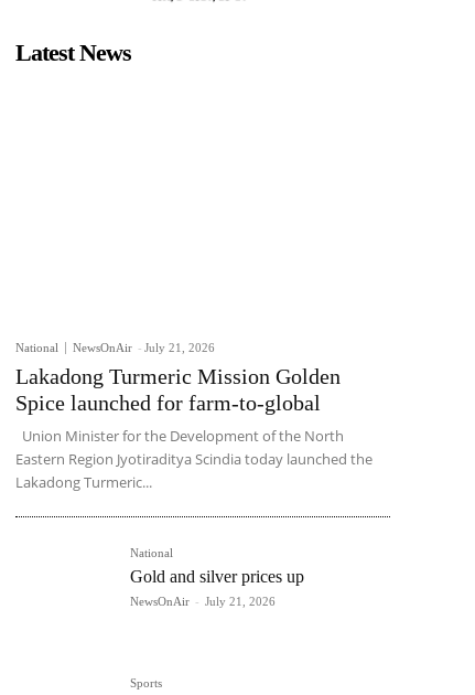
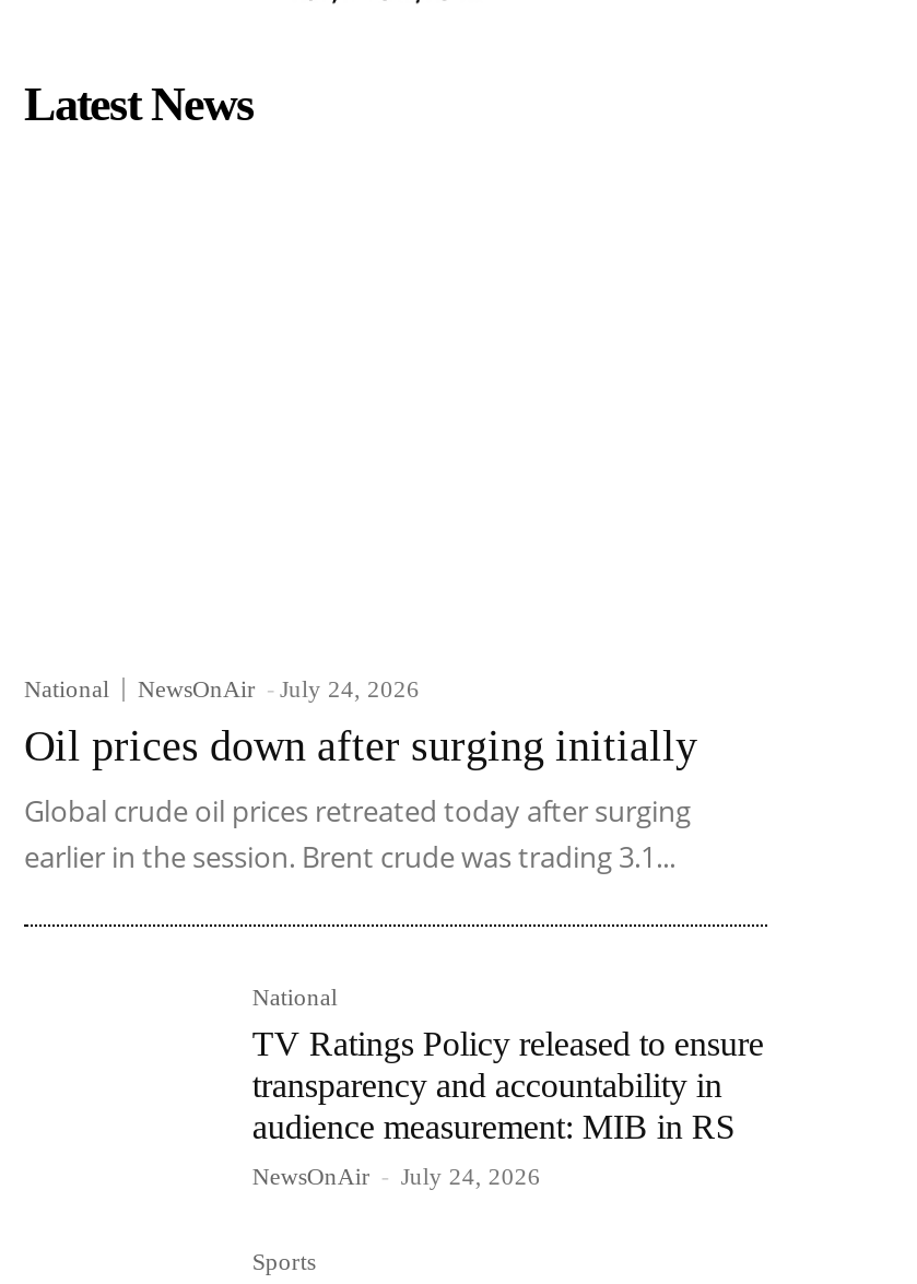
- NewsOnAir - July 21, 2026
- Lakadong Turmeric Mission Golden
- Spice launched for farm-to-global
+ NewsOnAir - July 24, 2026
+ Oil prices down after surging initially

- Union Minister for the Development of the North
- Eastern Region Jyotiraditya Scindia today launched the
- Lakadong Turmeric...
+ Global crude oil prices retreated today after surging
+ earlier in the session. Brent crude was trading 3.1...

- Gold and silver prices up
+ TV Ratings Policy released to ensure
+ transparency and accountability in
+ audience measurement: MIB in RS

- NewsOnAir - July 21, 2026
+ NewsOnAir - July 24, 2026
